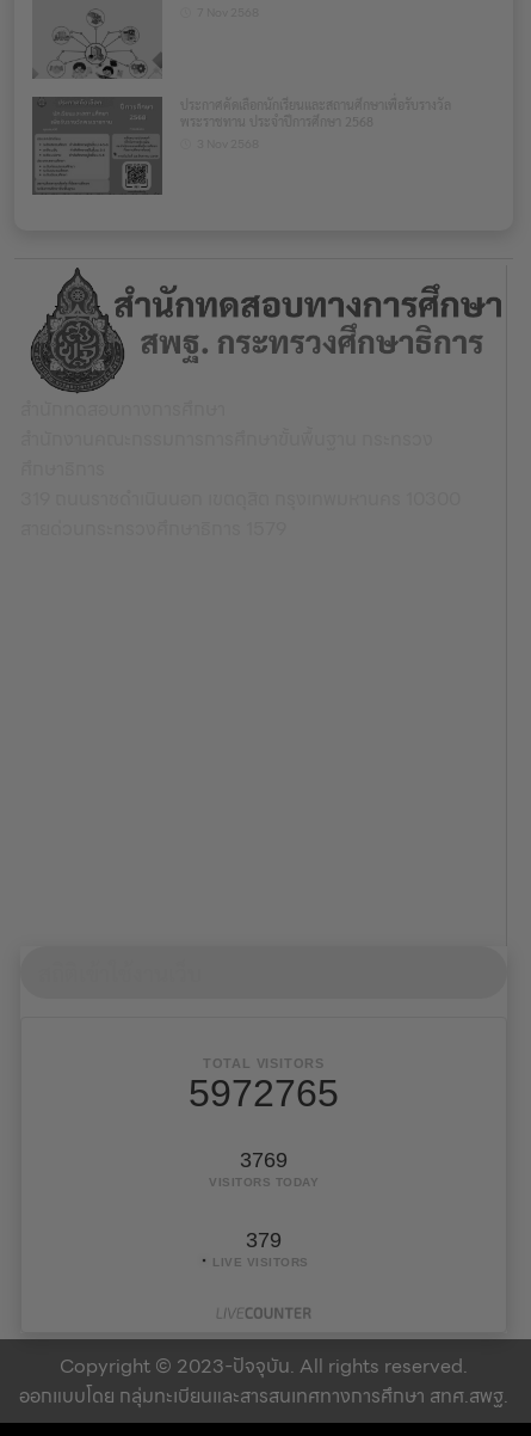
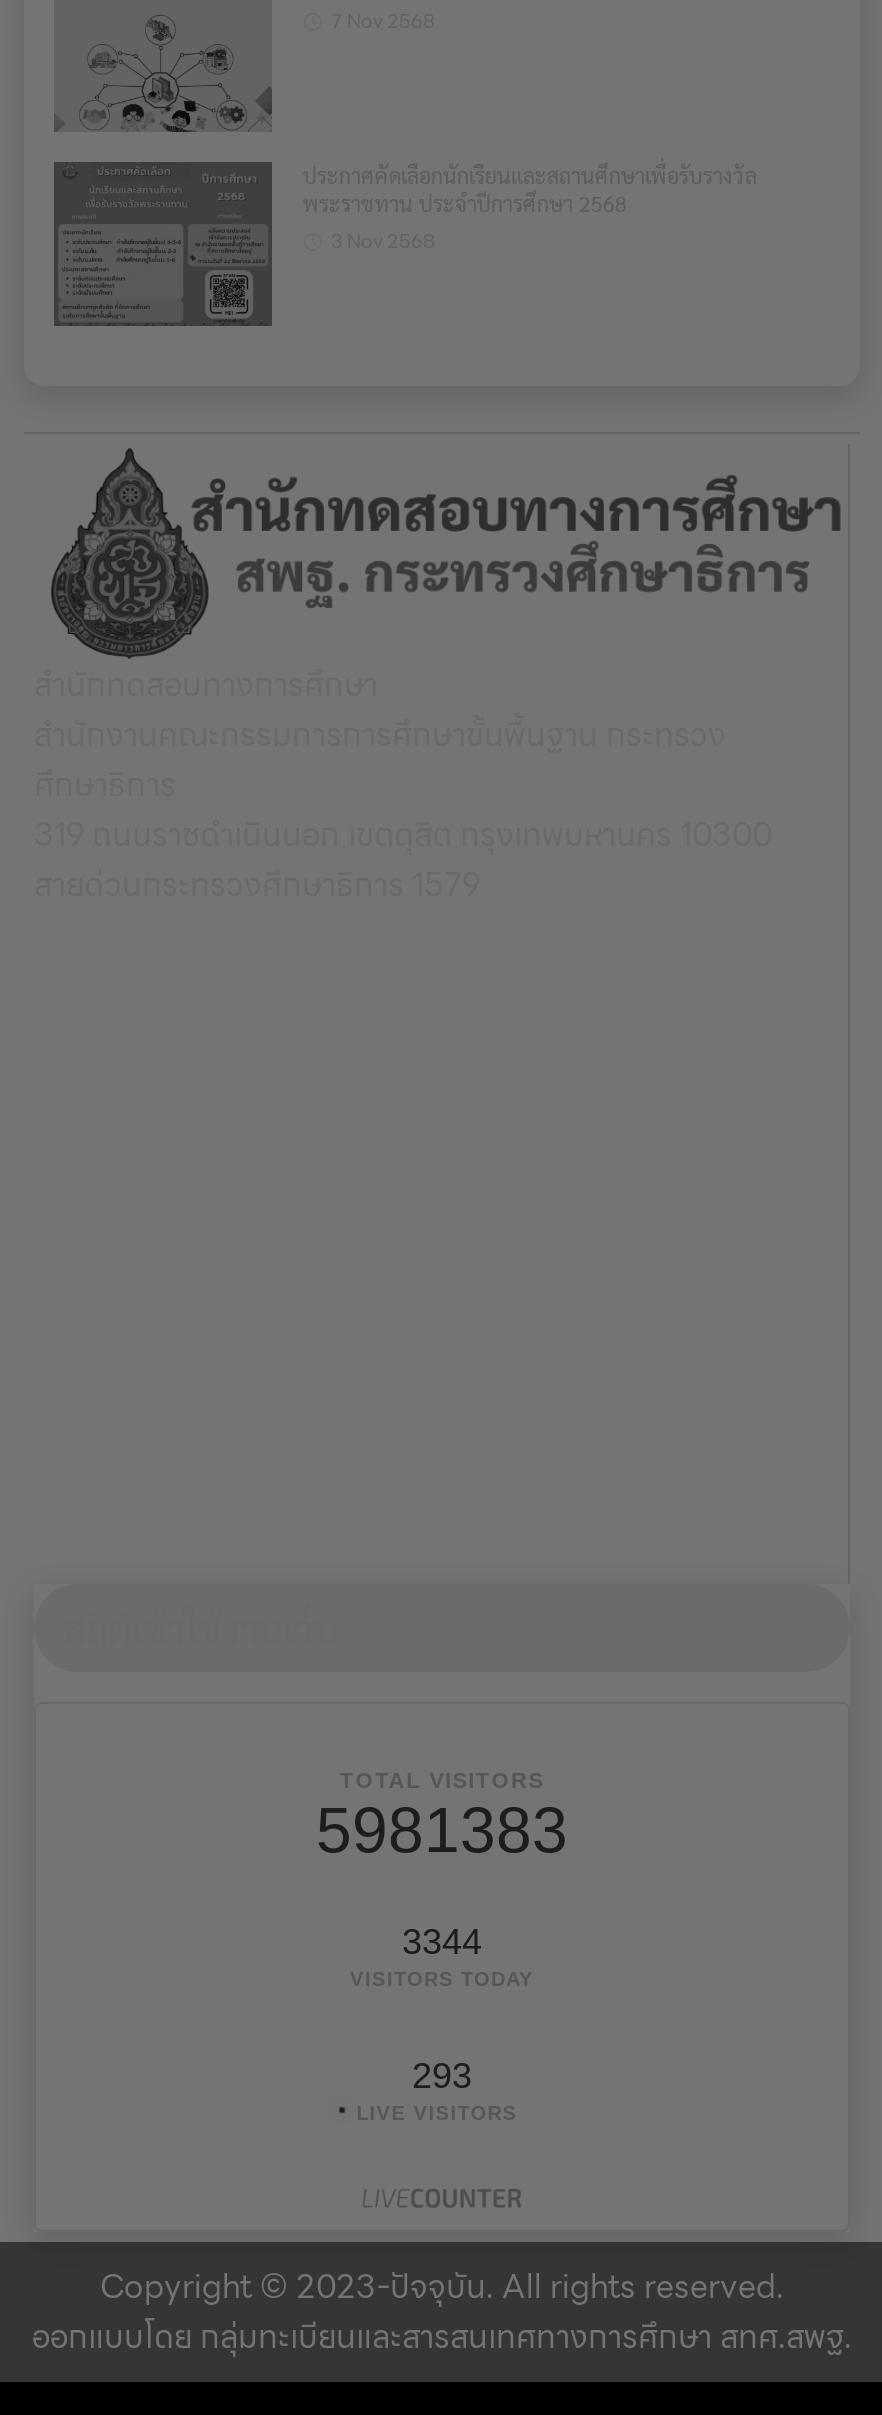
- 5972765
+ 5981383

- 3769
+ 3344

- 379
+ 293
